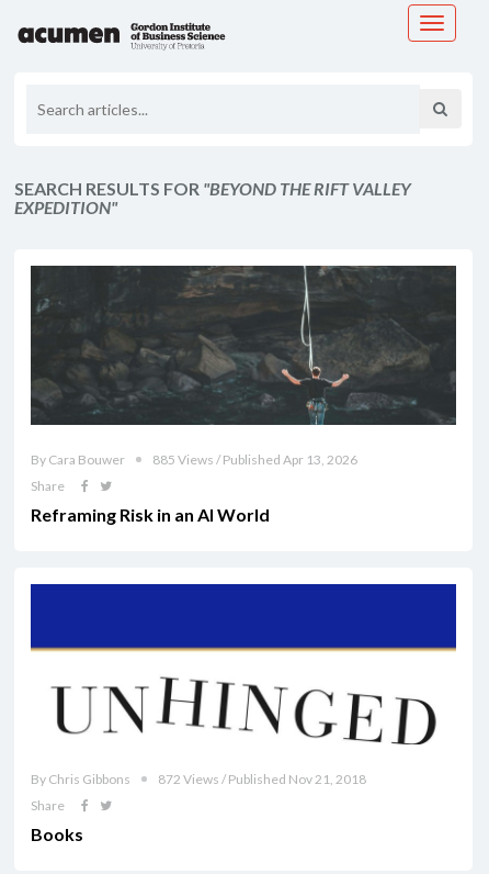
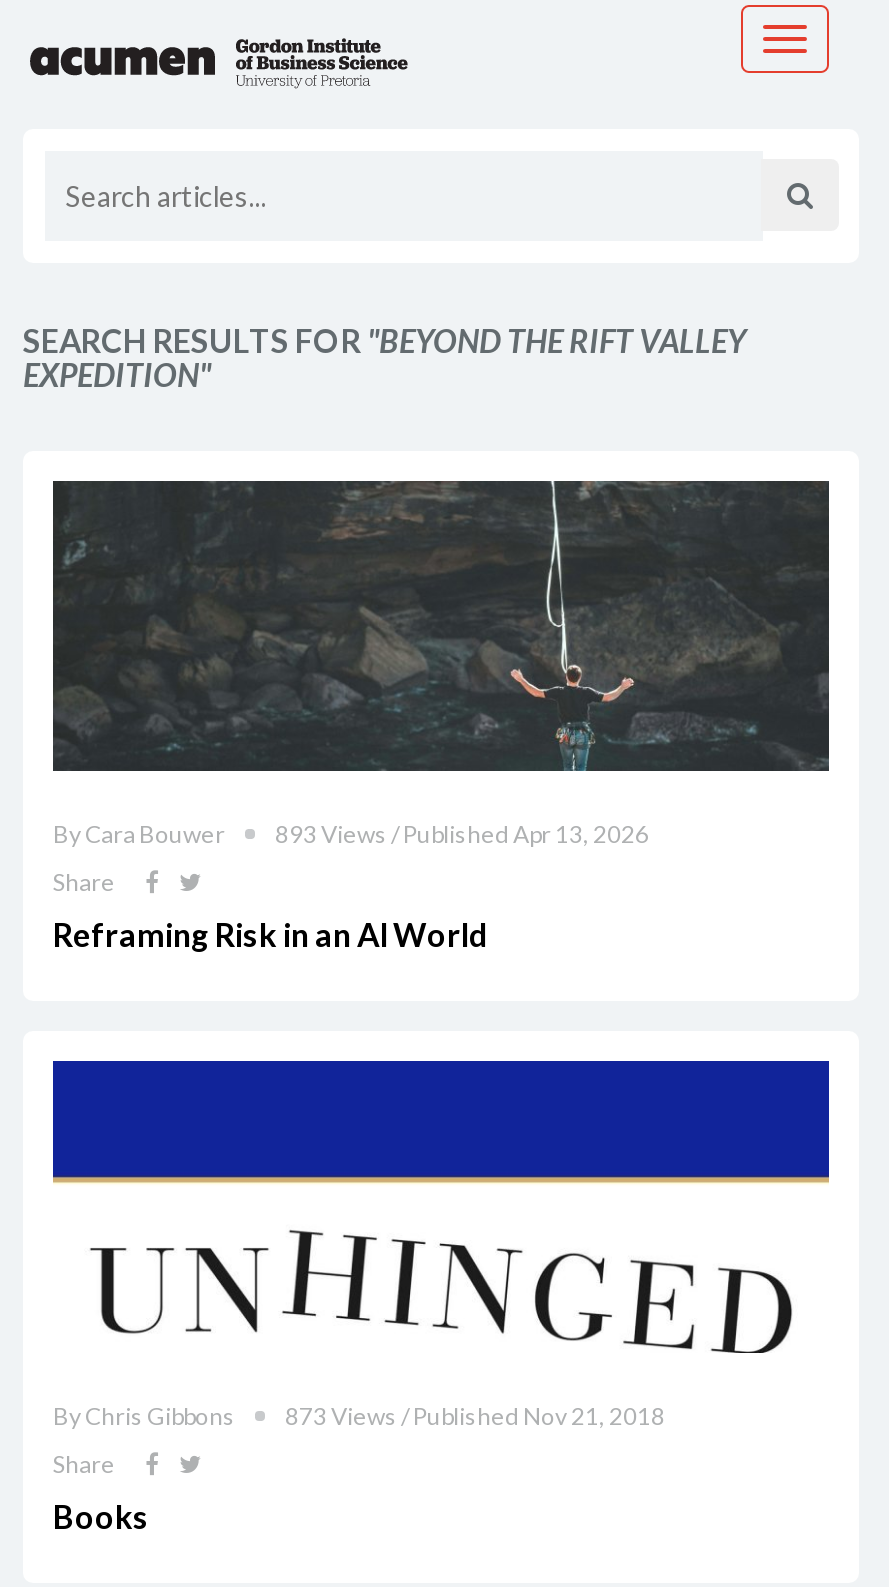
- 885 Views / Published Apr 13, 2026
+ 893 Views / Published Apr 13, 2026

- 872 Views / Published Nov 21, 2018
+ 873 Views / Published Nov 21, 2018
